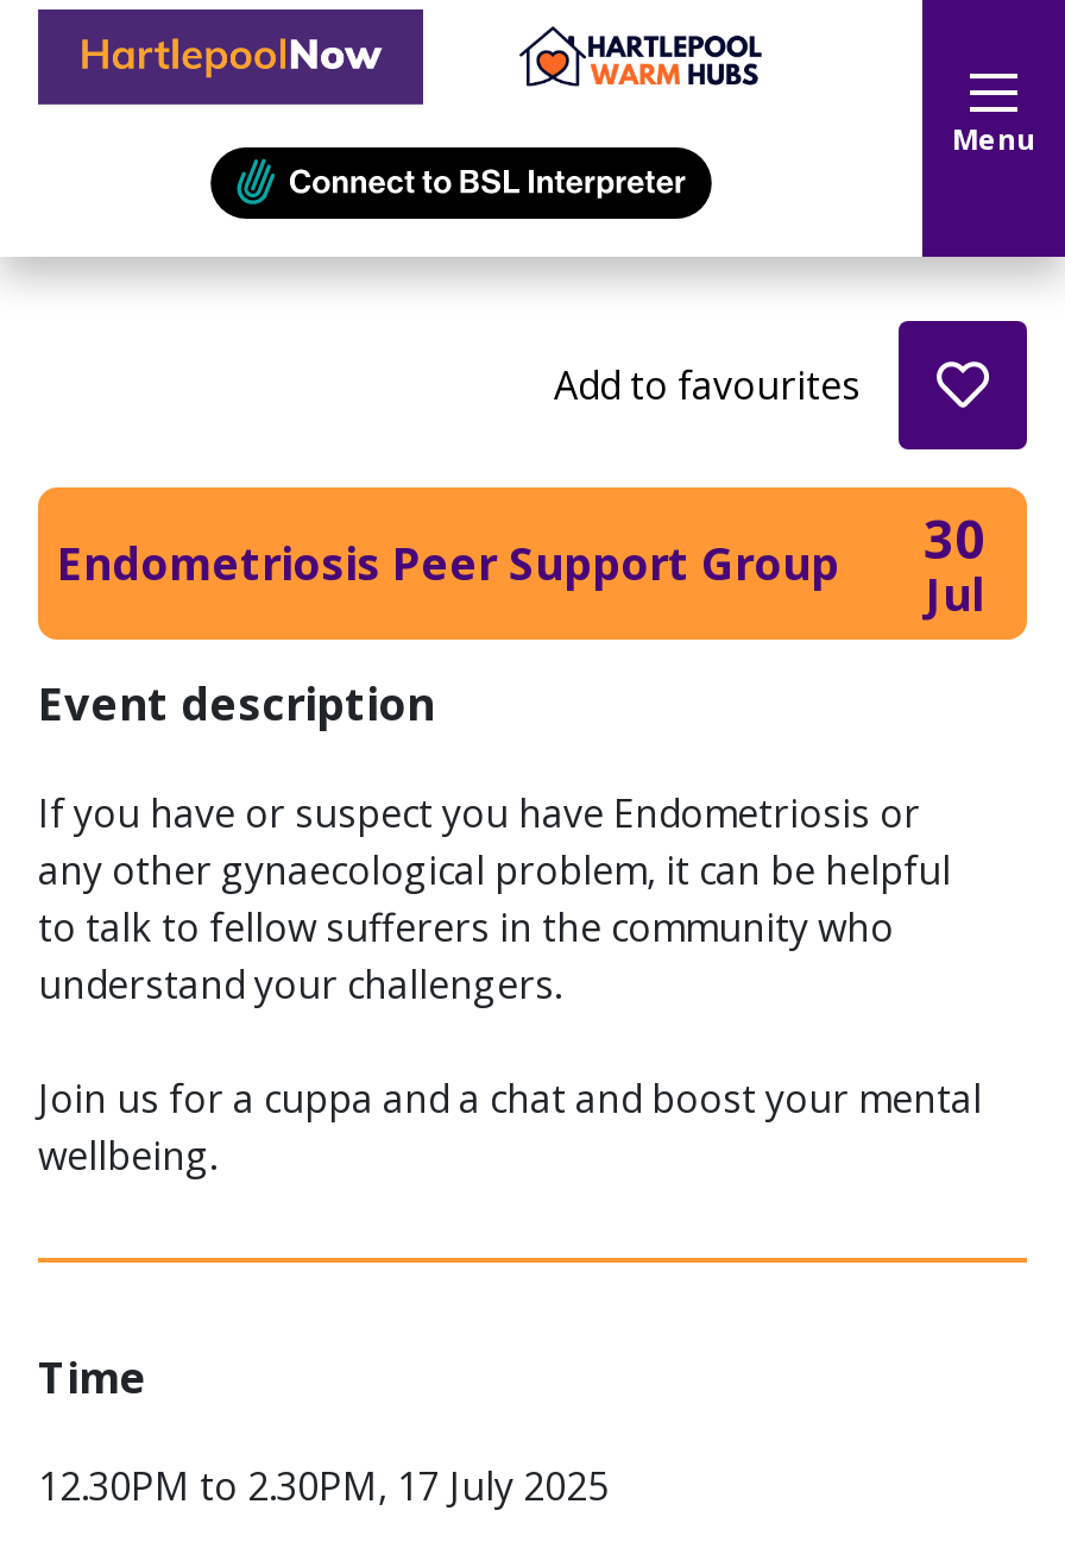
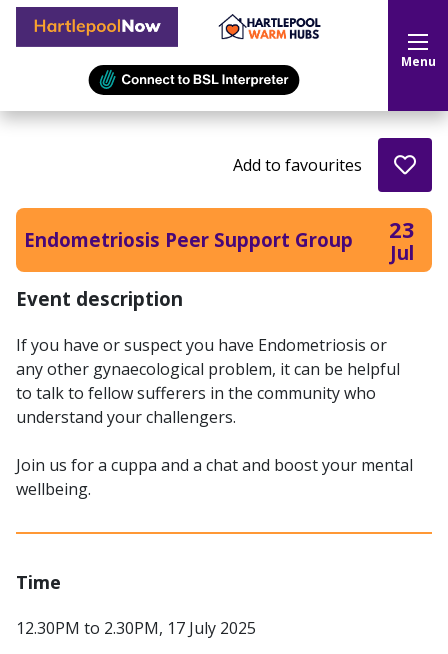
- Endometriosis Peer Support Group 30
+ Endometriosis Peer Support Group 23
